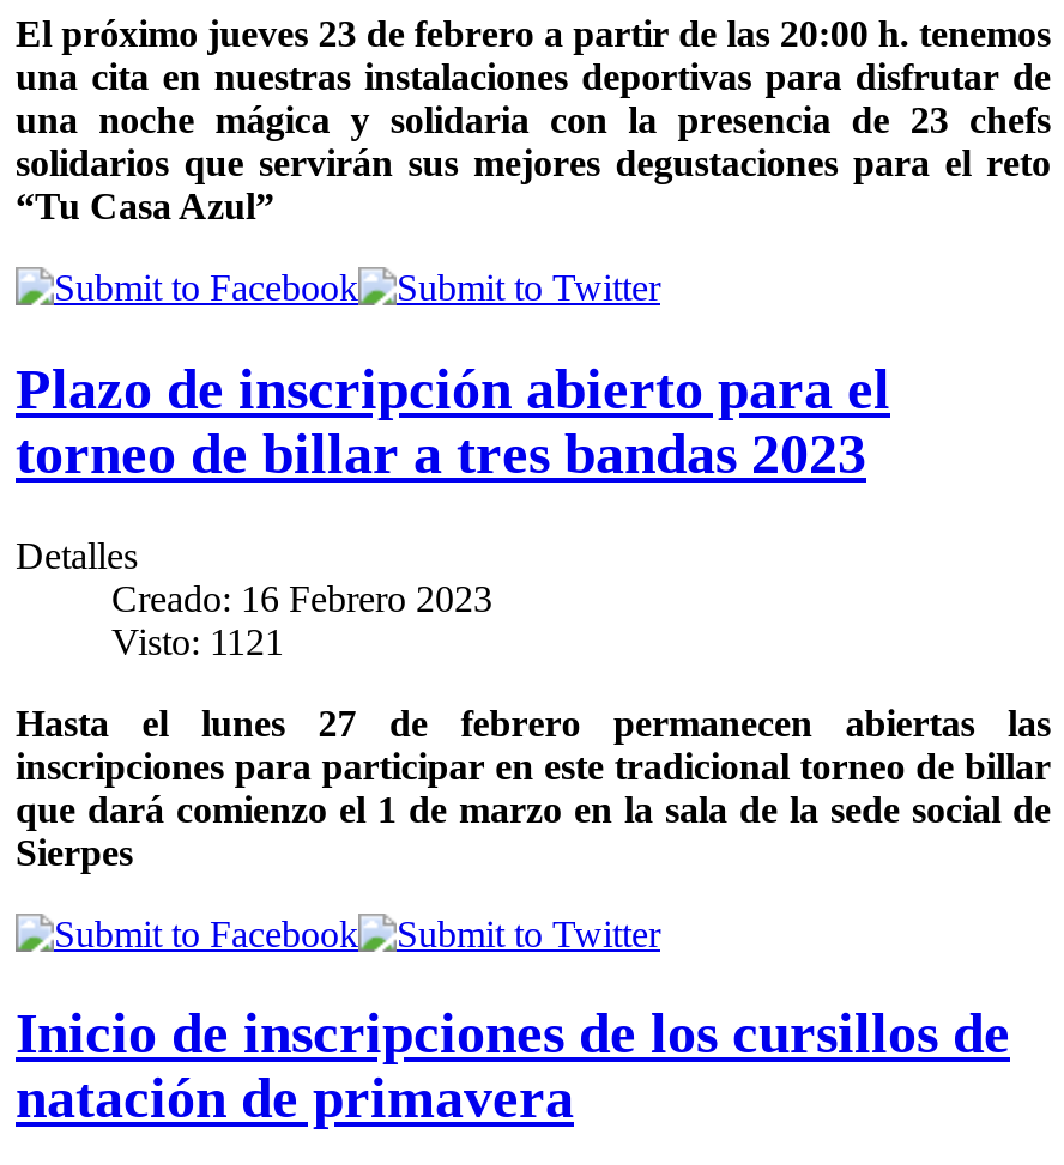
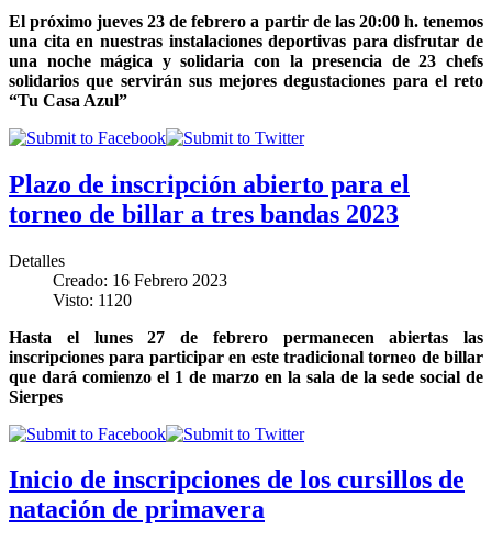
- Visto: 1121
+ Visto: 1120
